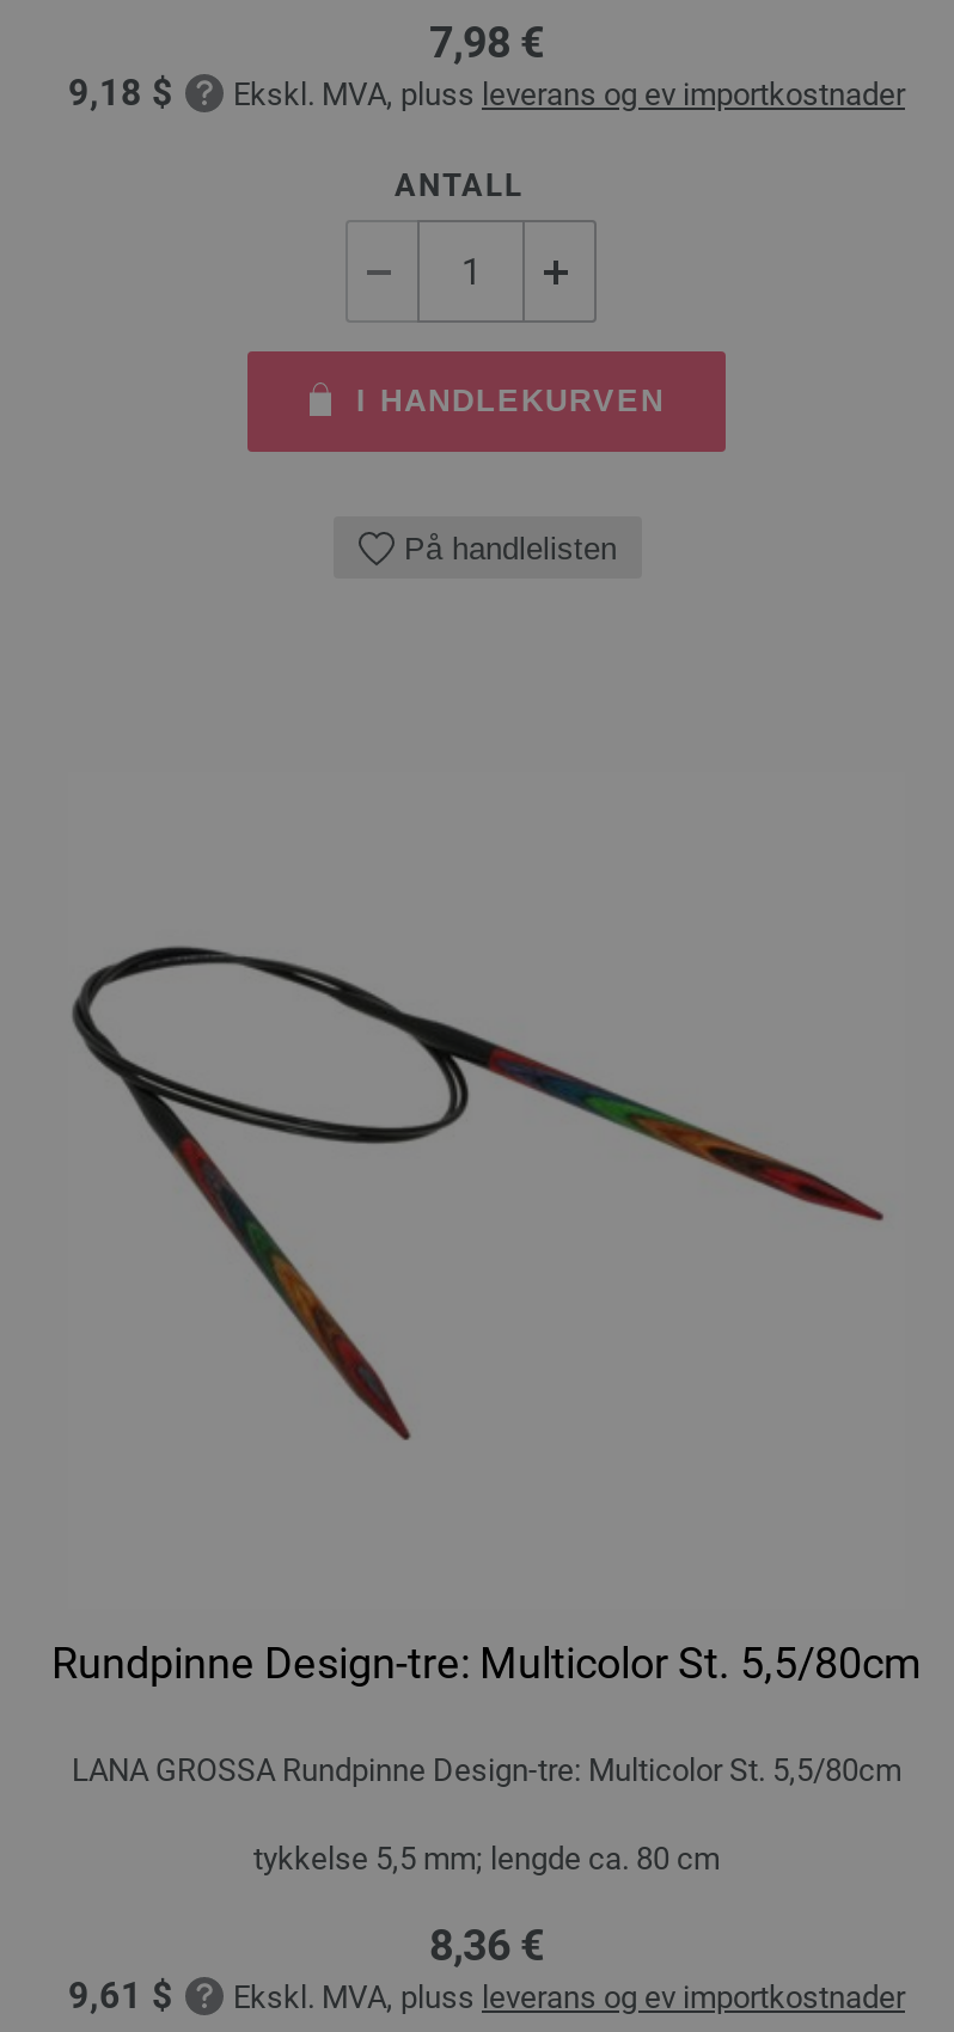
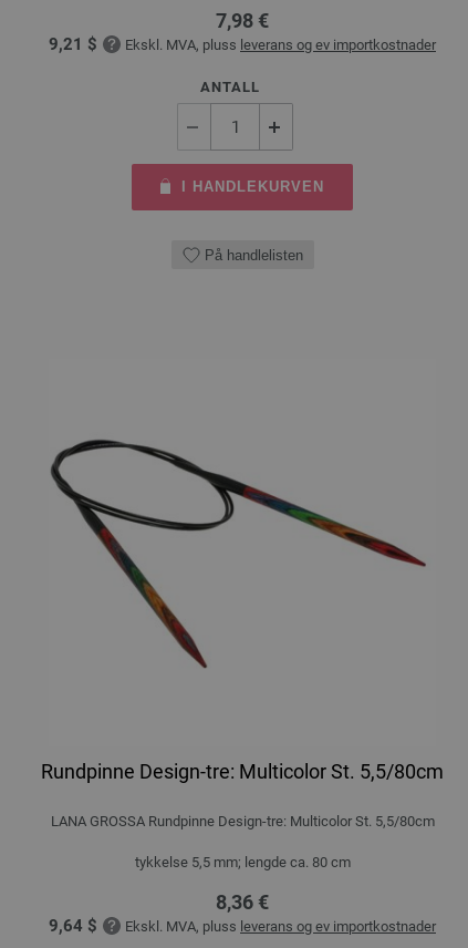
- 9,18 $ Ekskl. MVA, pluss leverans og ev importkostnader
+ 9,21 $ Ekskl. MVA, pluss leverans og ev importkostnader

- 9,61 $ Ekskl. MVA, pluss leverans og ev importkostnader
+ 9,64 $ Ekskl. MVA, pluss leverans og ev importkostnader
